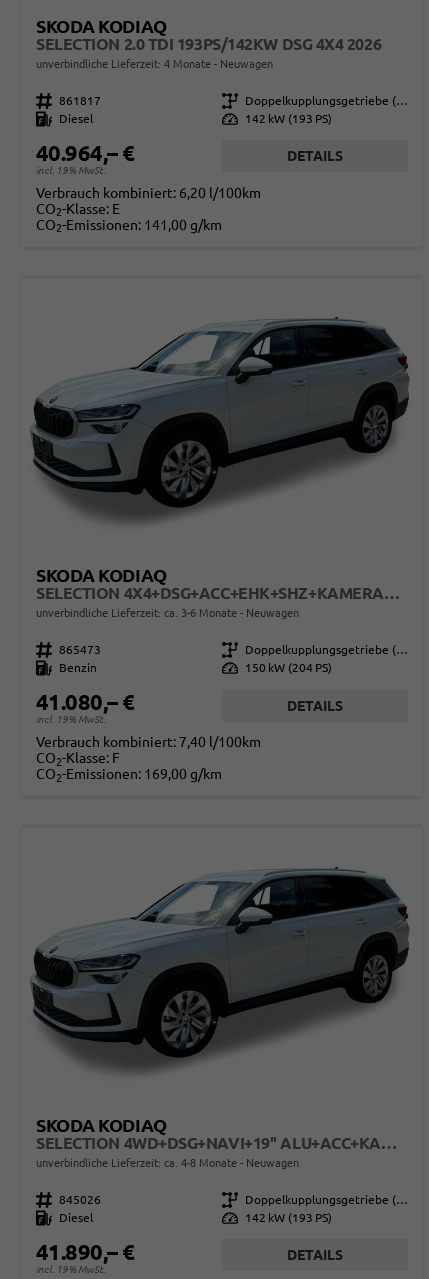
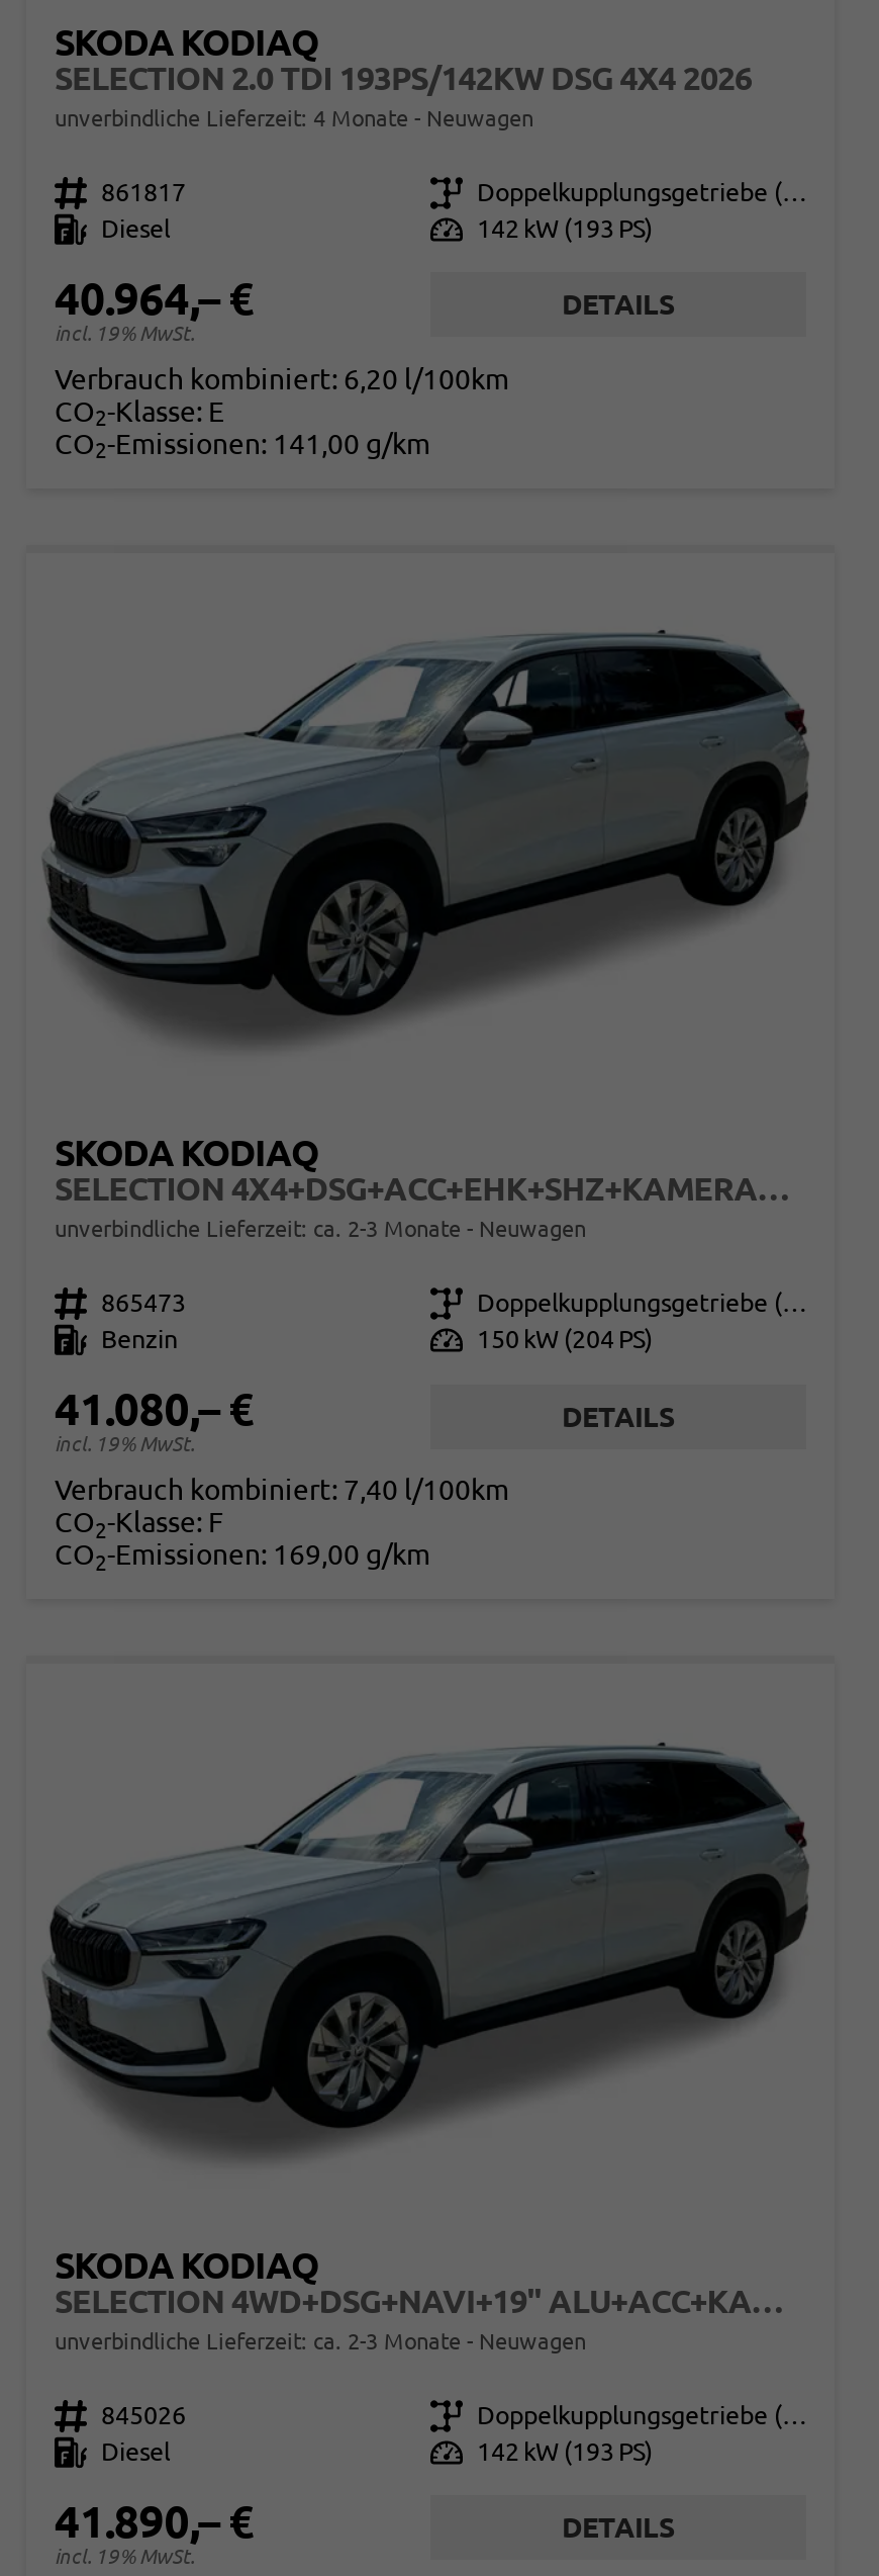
- unverbindliche Lieferzeit: ca. 3-6 Monate Neuwagen
+ unverbindliche Lieferzeit: ca. 2-3 Monate Neuwagen

- unverbindliche Lieferzeit: ca. 4-8 Monate Neuwagen
+ unverbindliche Lieferzeit: ca. 2-3 Monate Neuwagen
